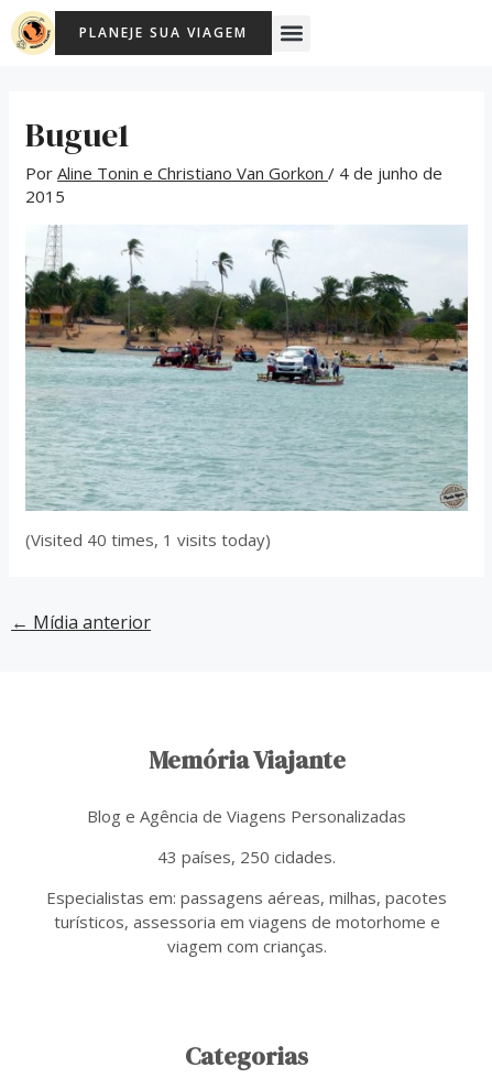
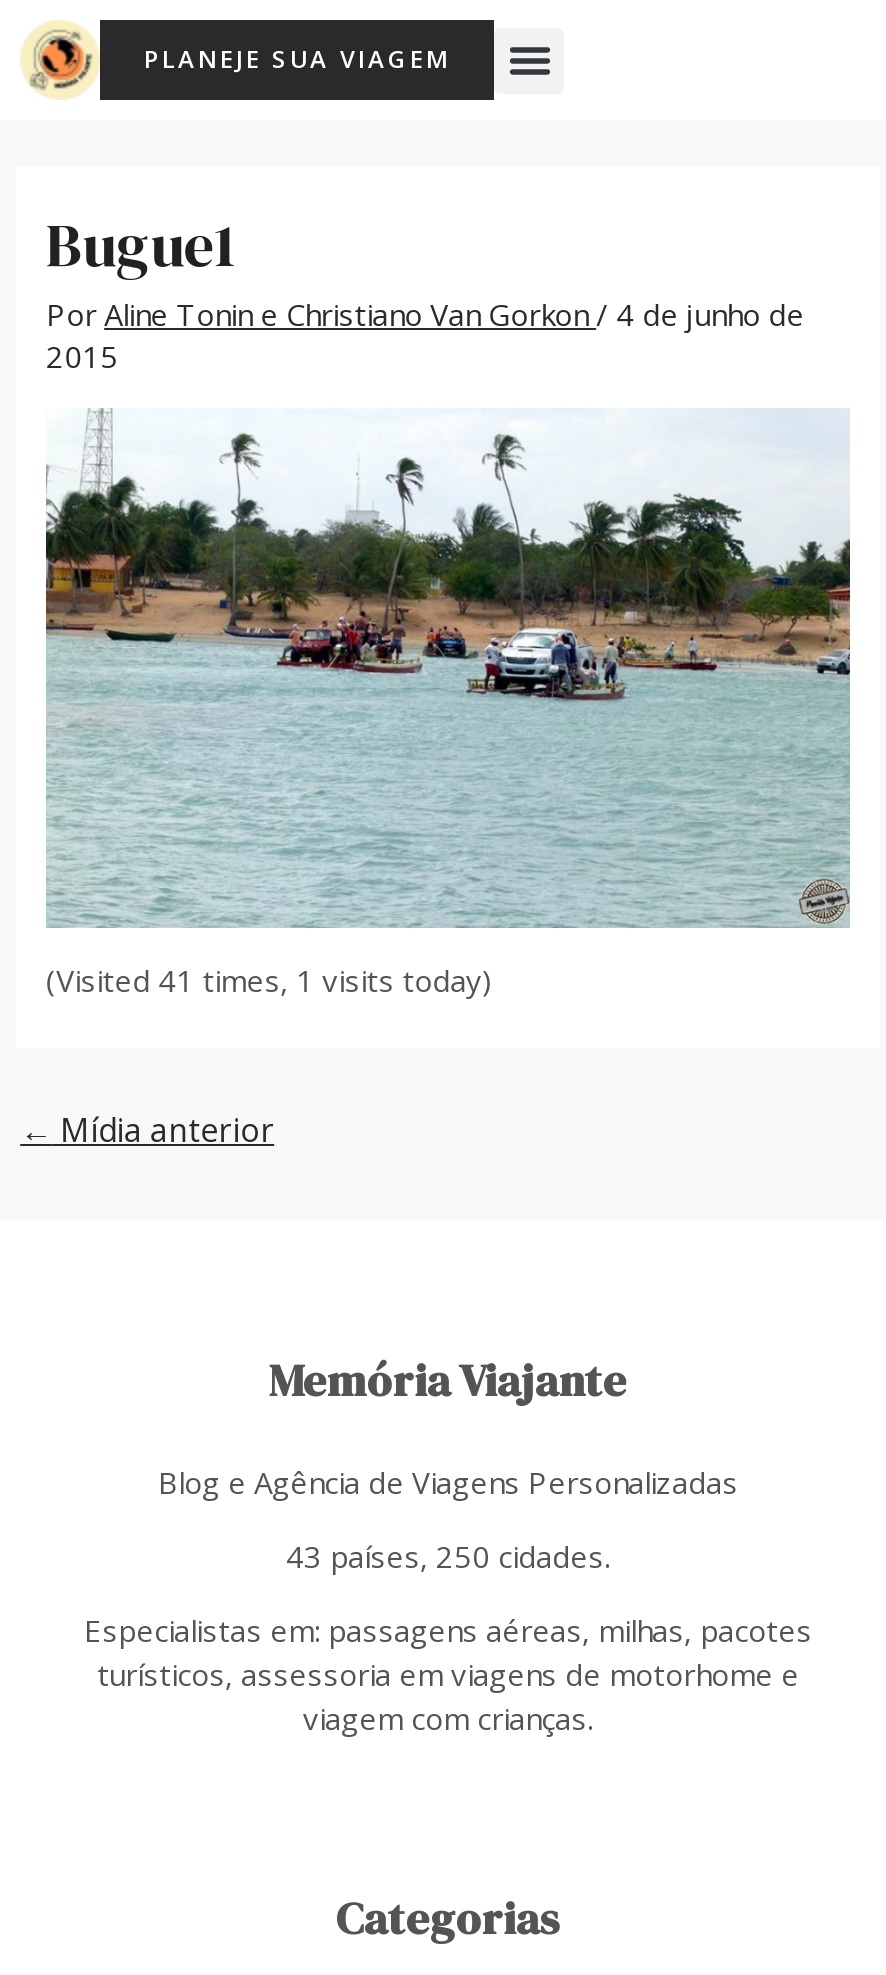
- (Visited 40 times, 1 visits today)
+ (Visited 41 times, 1 visits today)
